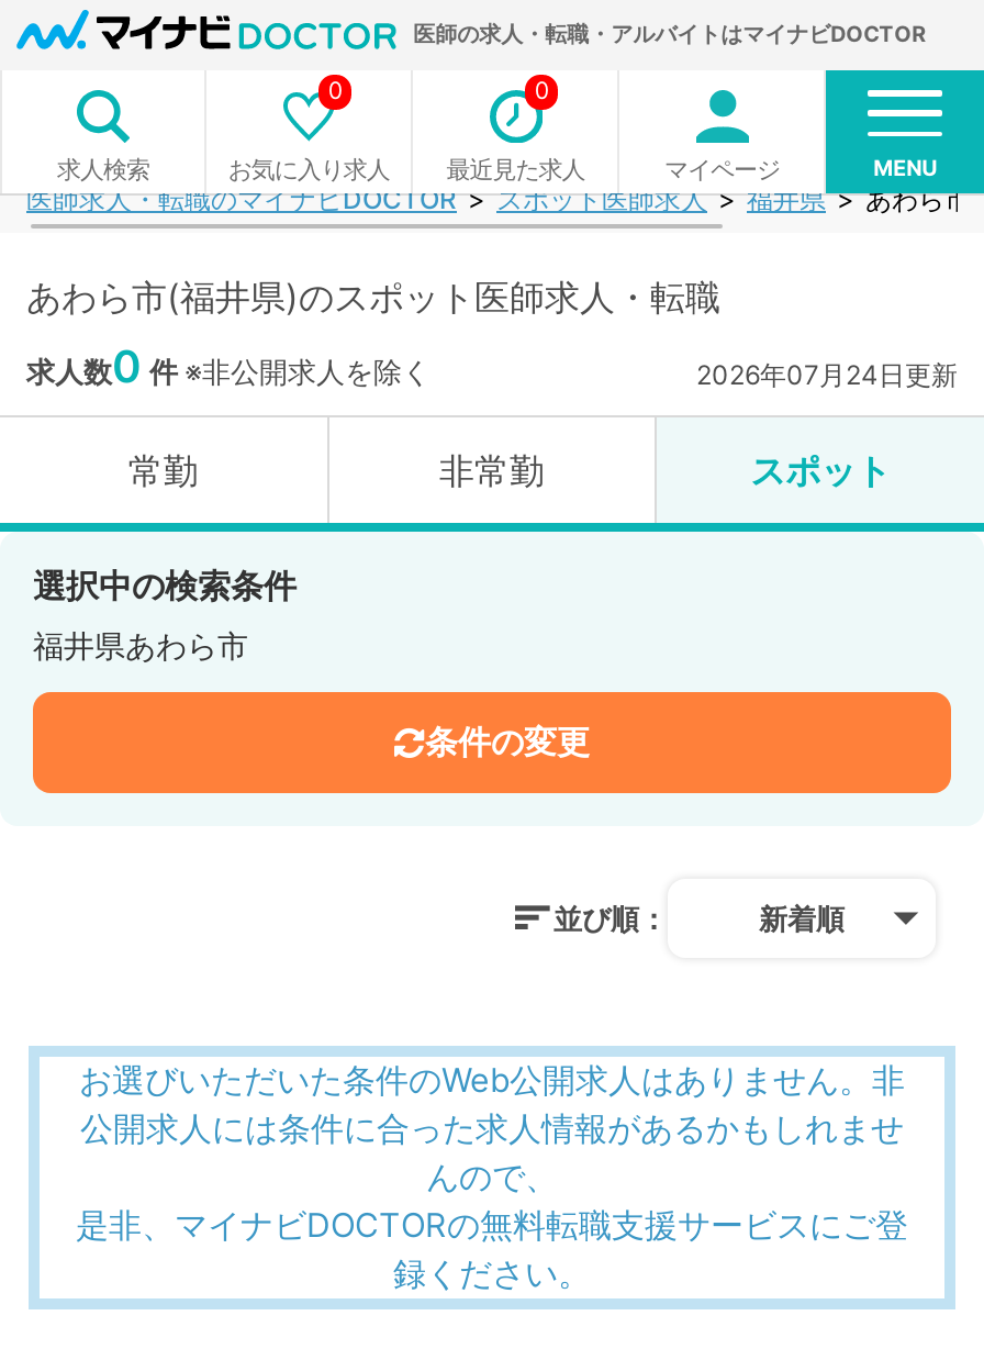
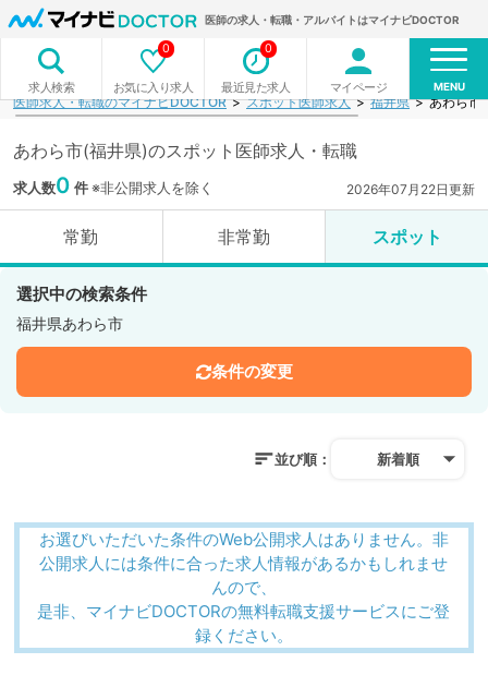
- 2026年07月24日更新
+ 2026年07月22日更新
